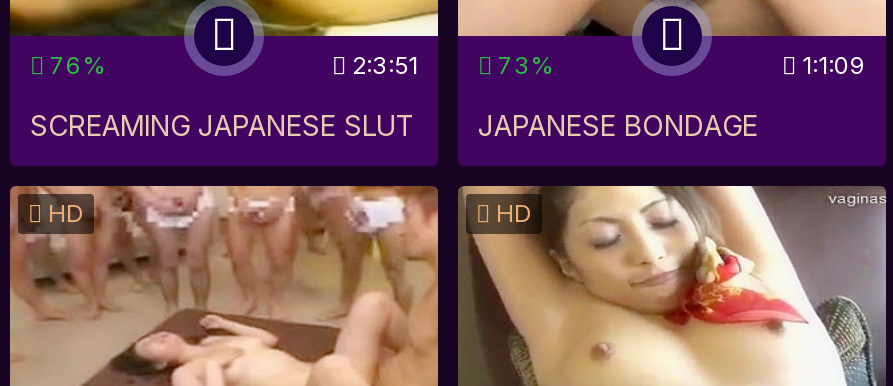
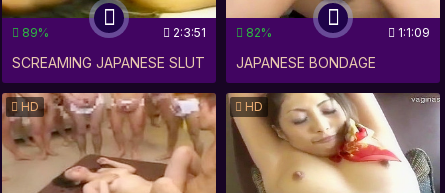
- 76%
+ 89%

- 73%
+ 82%
